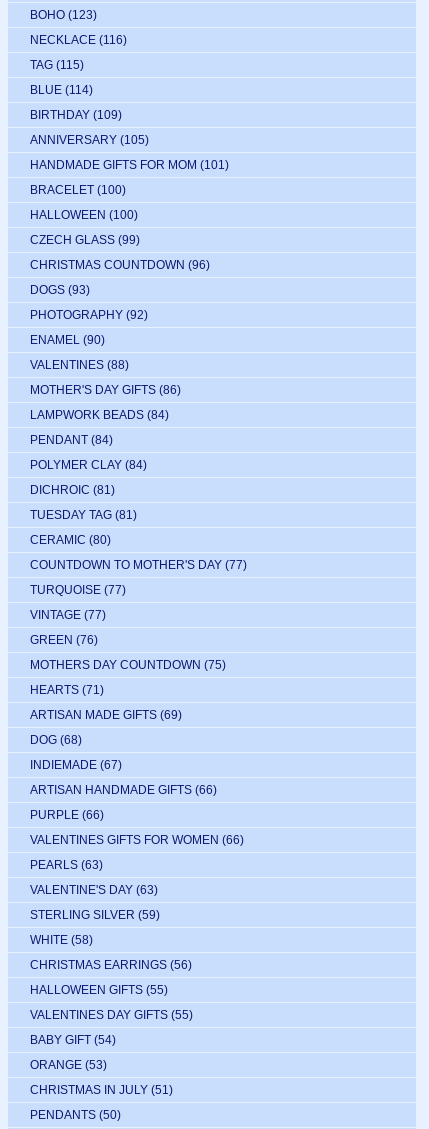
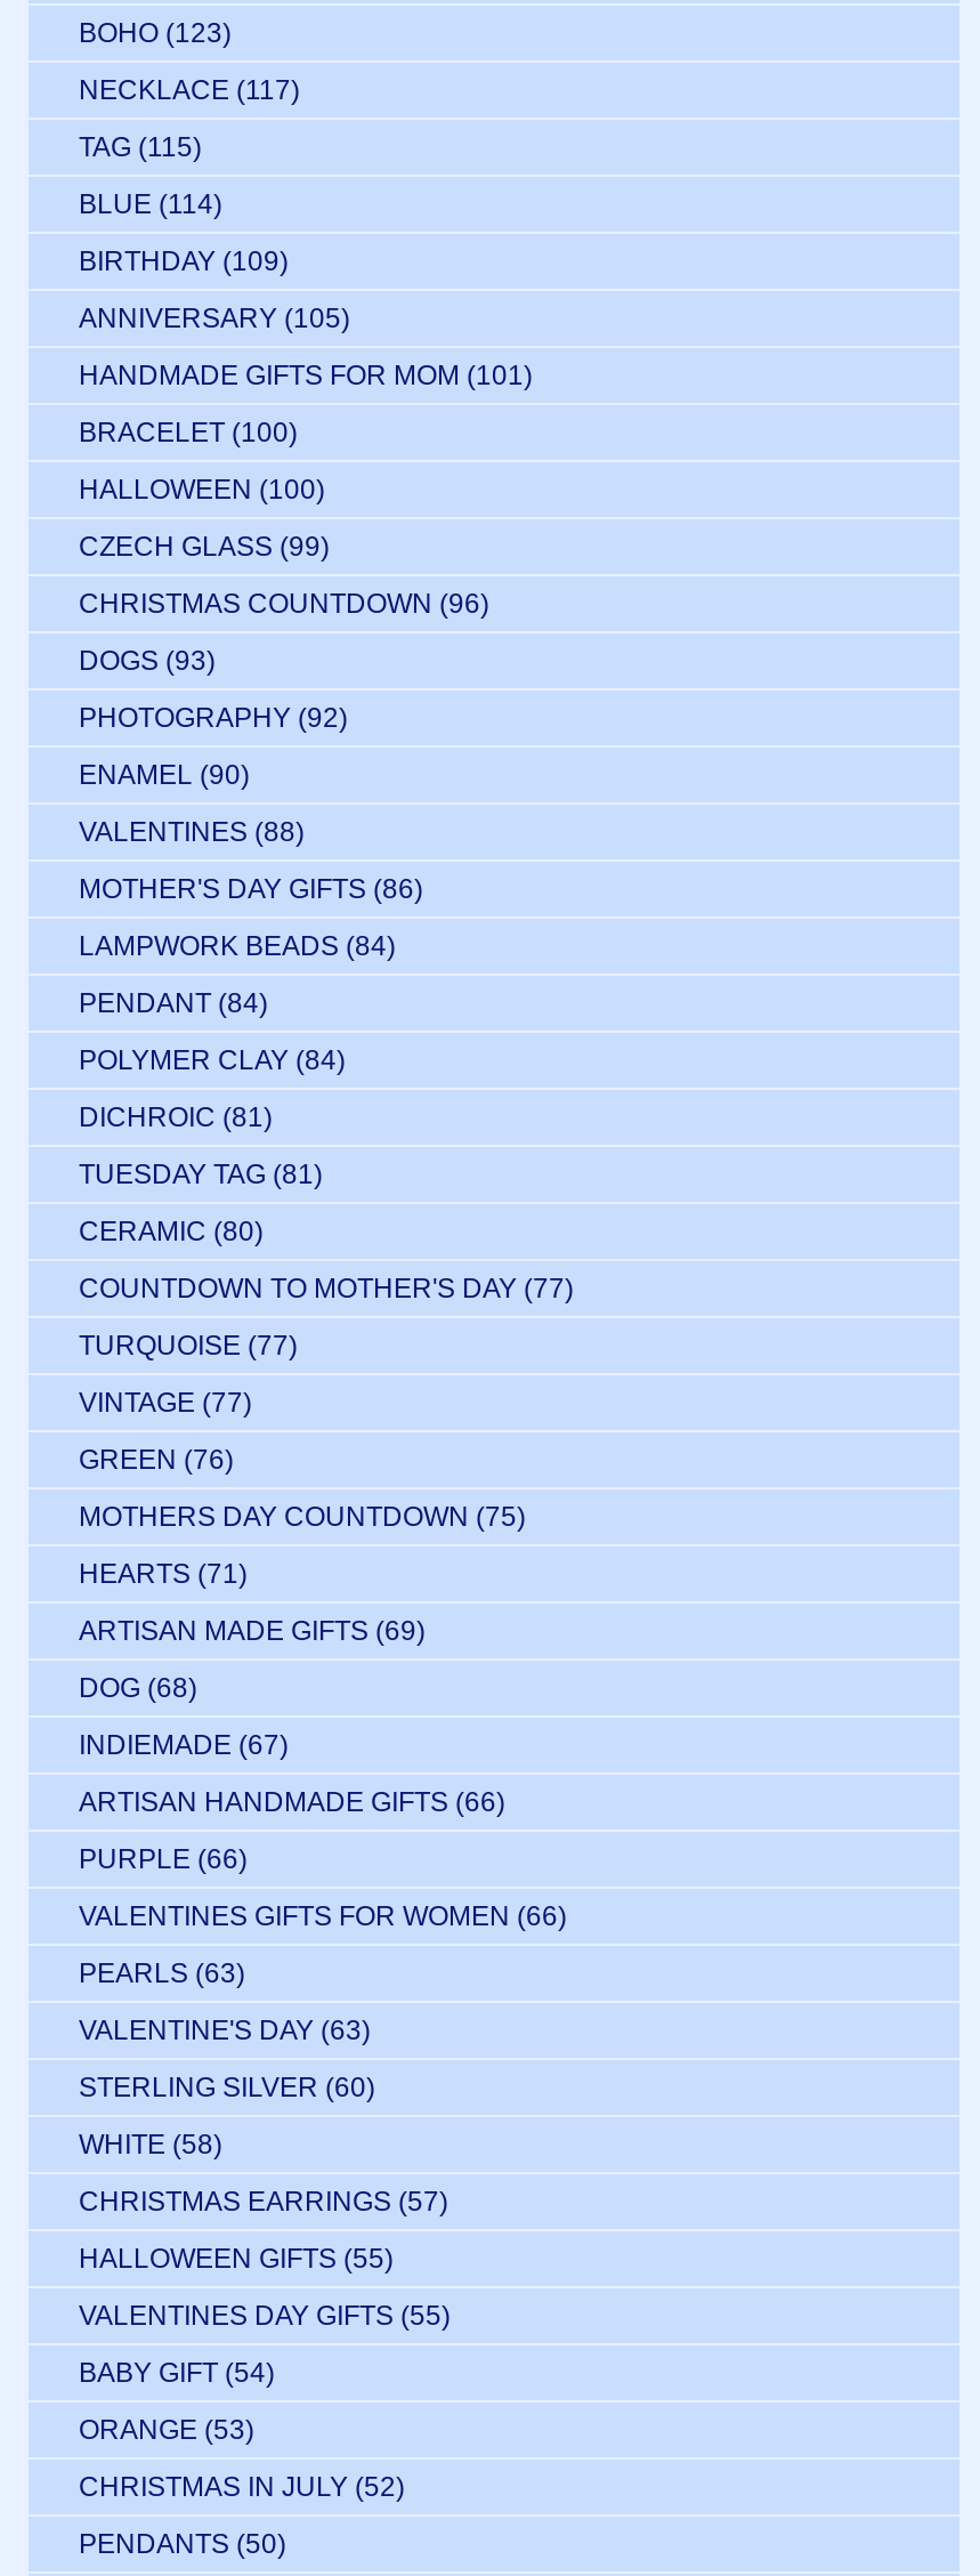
- NECKLACE (116)
+ NECKLACE (117)

- STERLING SILVER (59)
+ STERLING SILVER (60)

- CHRISTMAS EARRINGS (56)
+ CHRISTMAS EARRINGS (57)

- CHRISTMAS IN JULY (51)
+ CHRISTMAS IN JULY (52)
